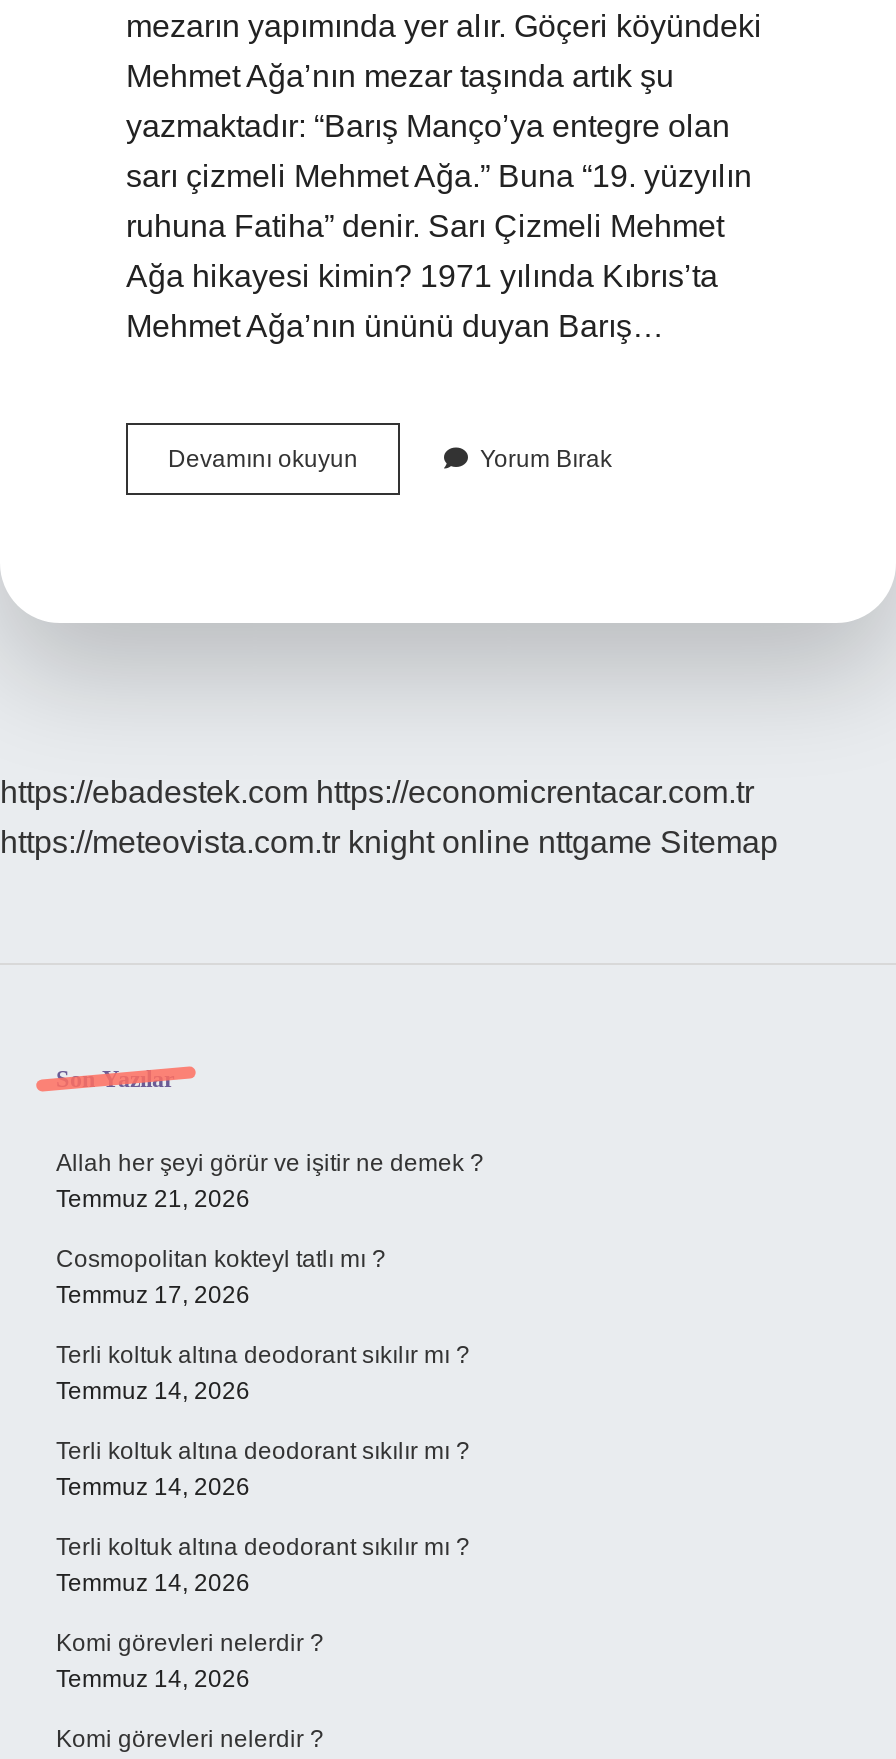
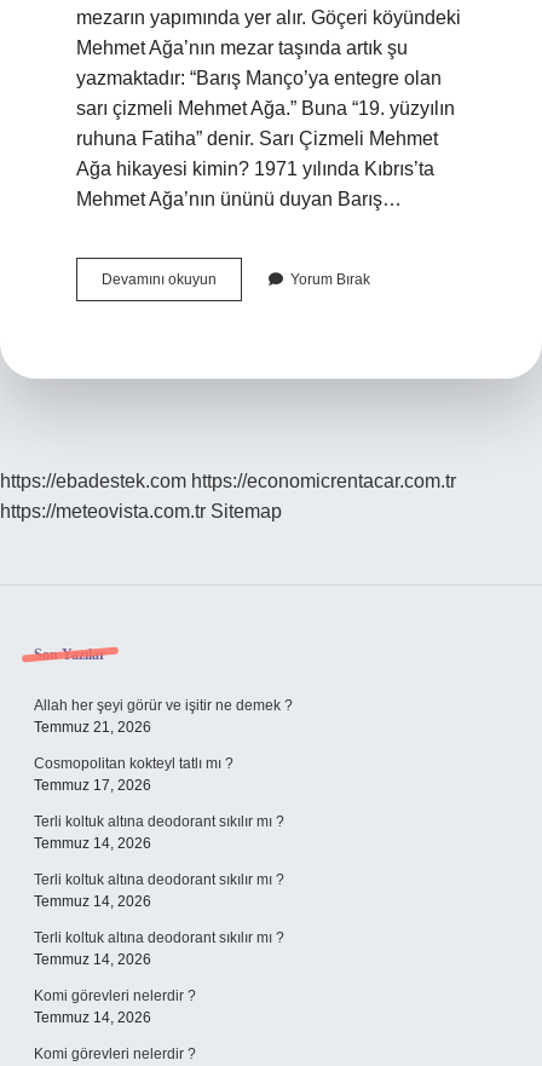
- https://meteovista.com.tr knight online nttgame Sitemap
+ https://meteovista.com.tr Sitemap
